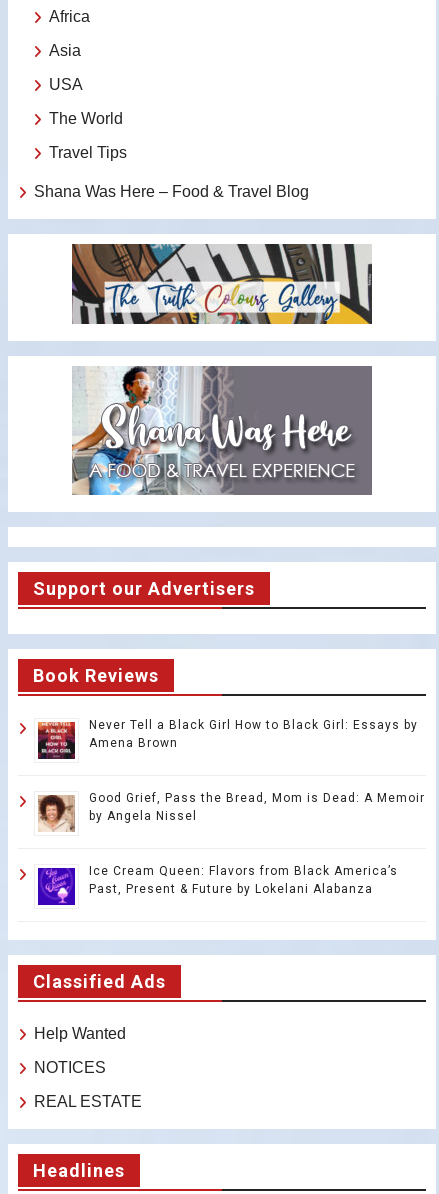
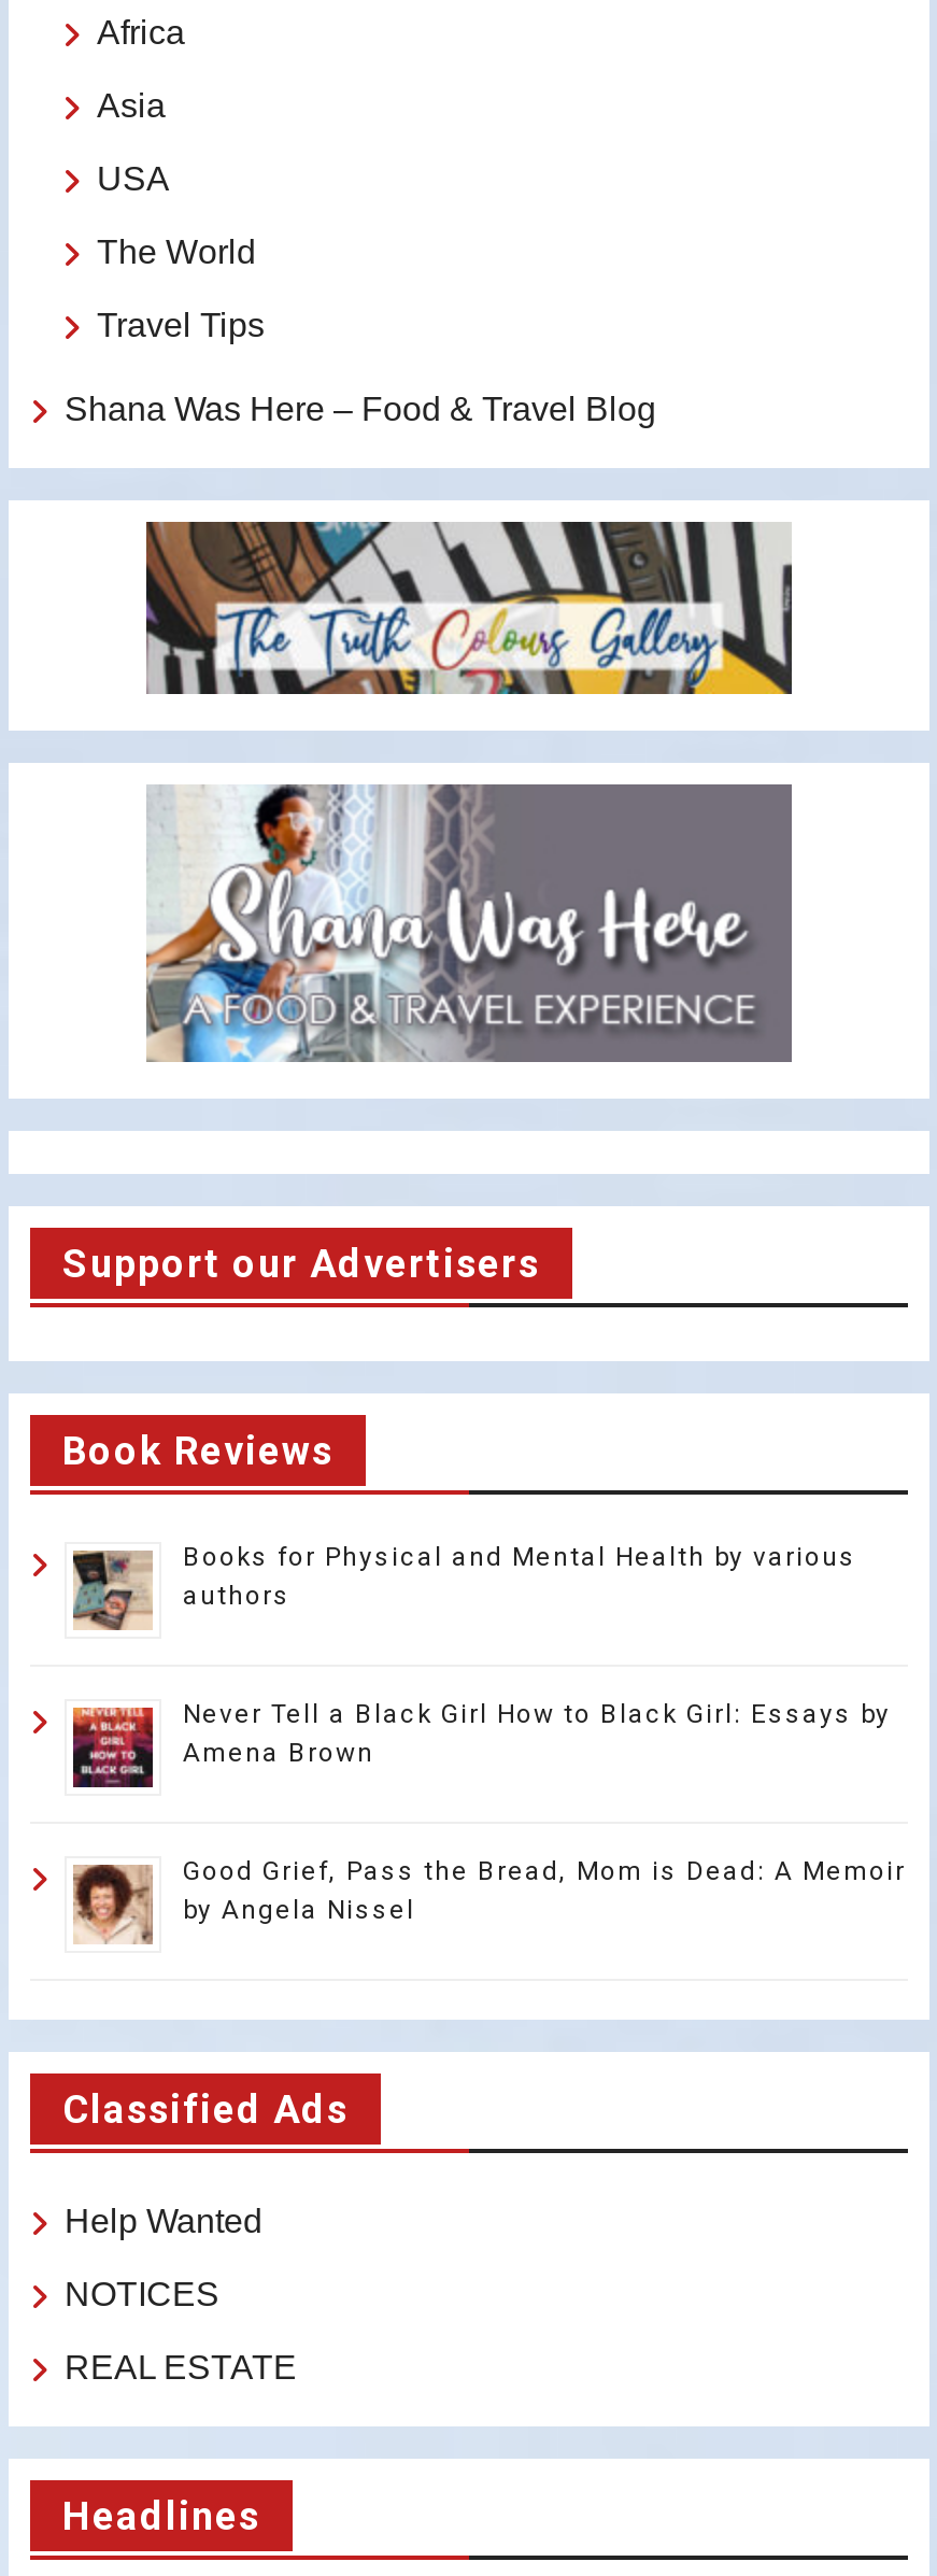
+ [image]
+ Books for Physical and Mental Health by various
+ authors

moved down: [image] | Never Tell a Black Girl How to Black Girl: Essays by | Amena Brown | Good Grief, Pass the Bread, Mom is Dead: A Memoir | by Angela Nissel

- [image]
- Ice Cream Queen: Flavors from Black America’s
- Past, Present & Future by Lokelani Alabanza
